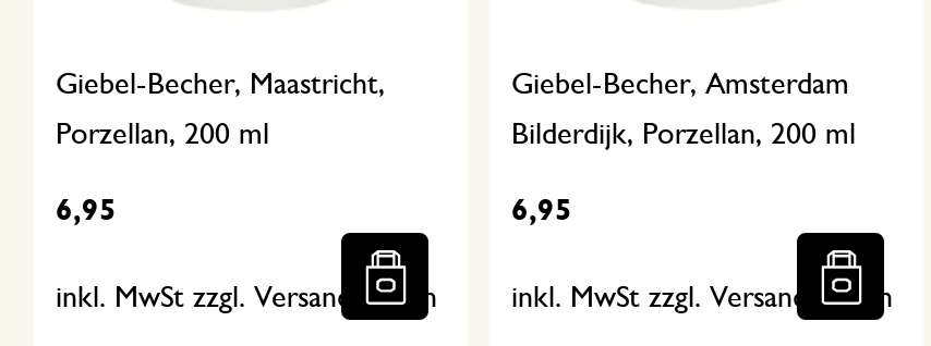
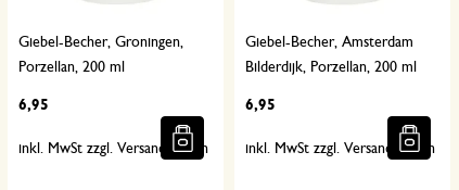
- Giebel-Becher, Maastricht,
+ Giebel-Becher, Groningen,
